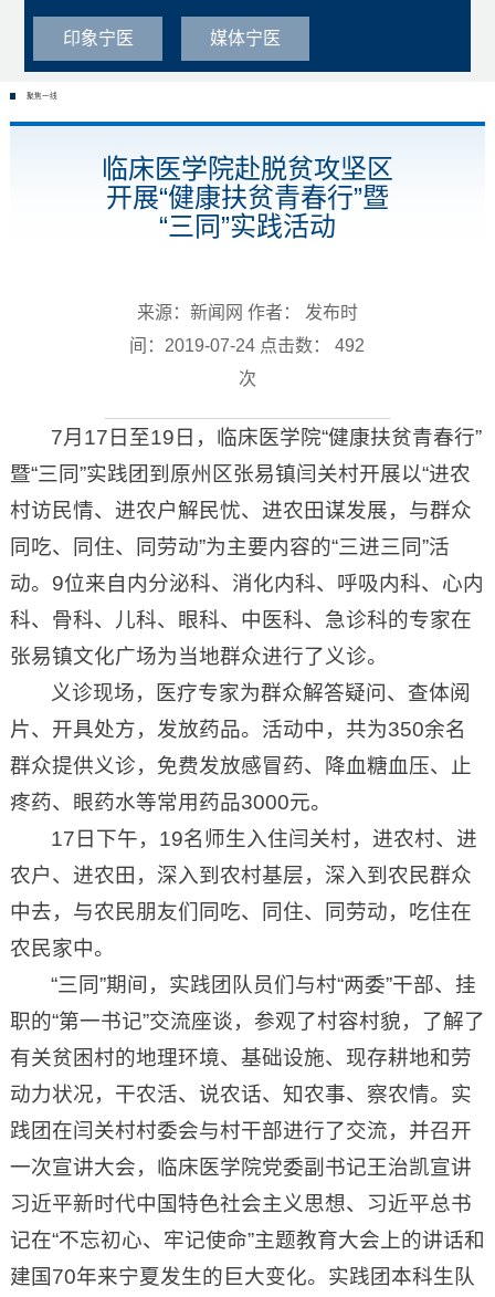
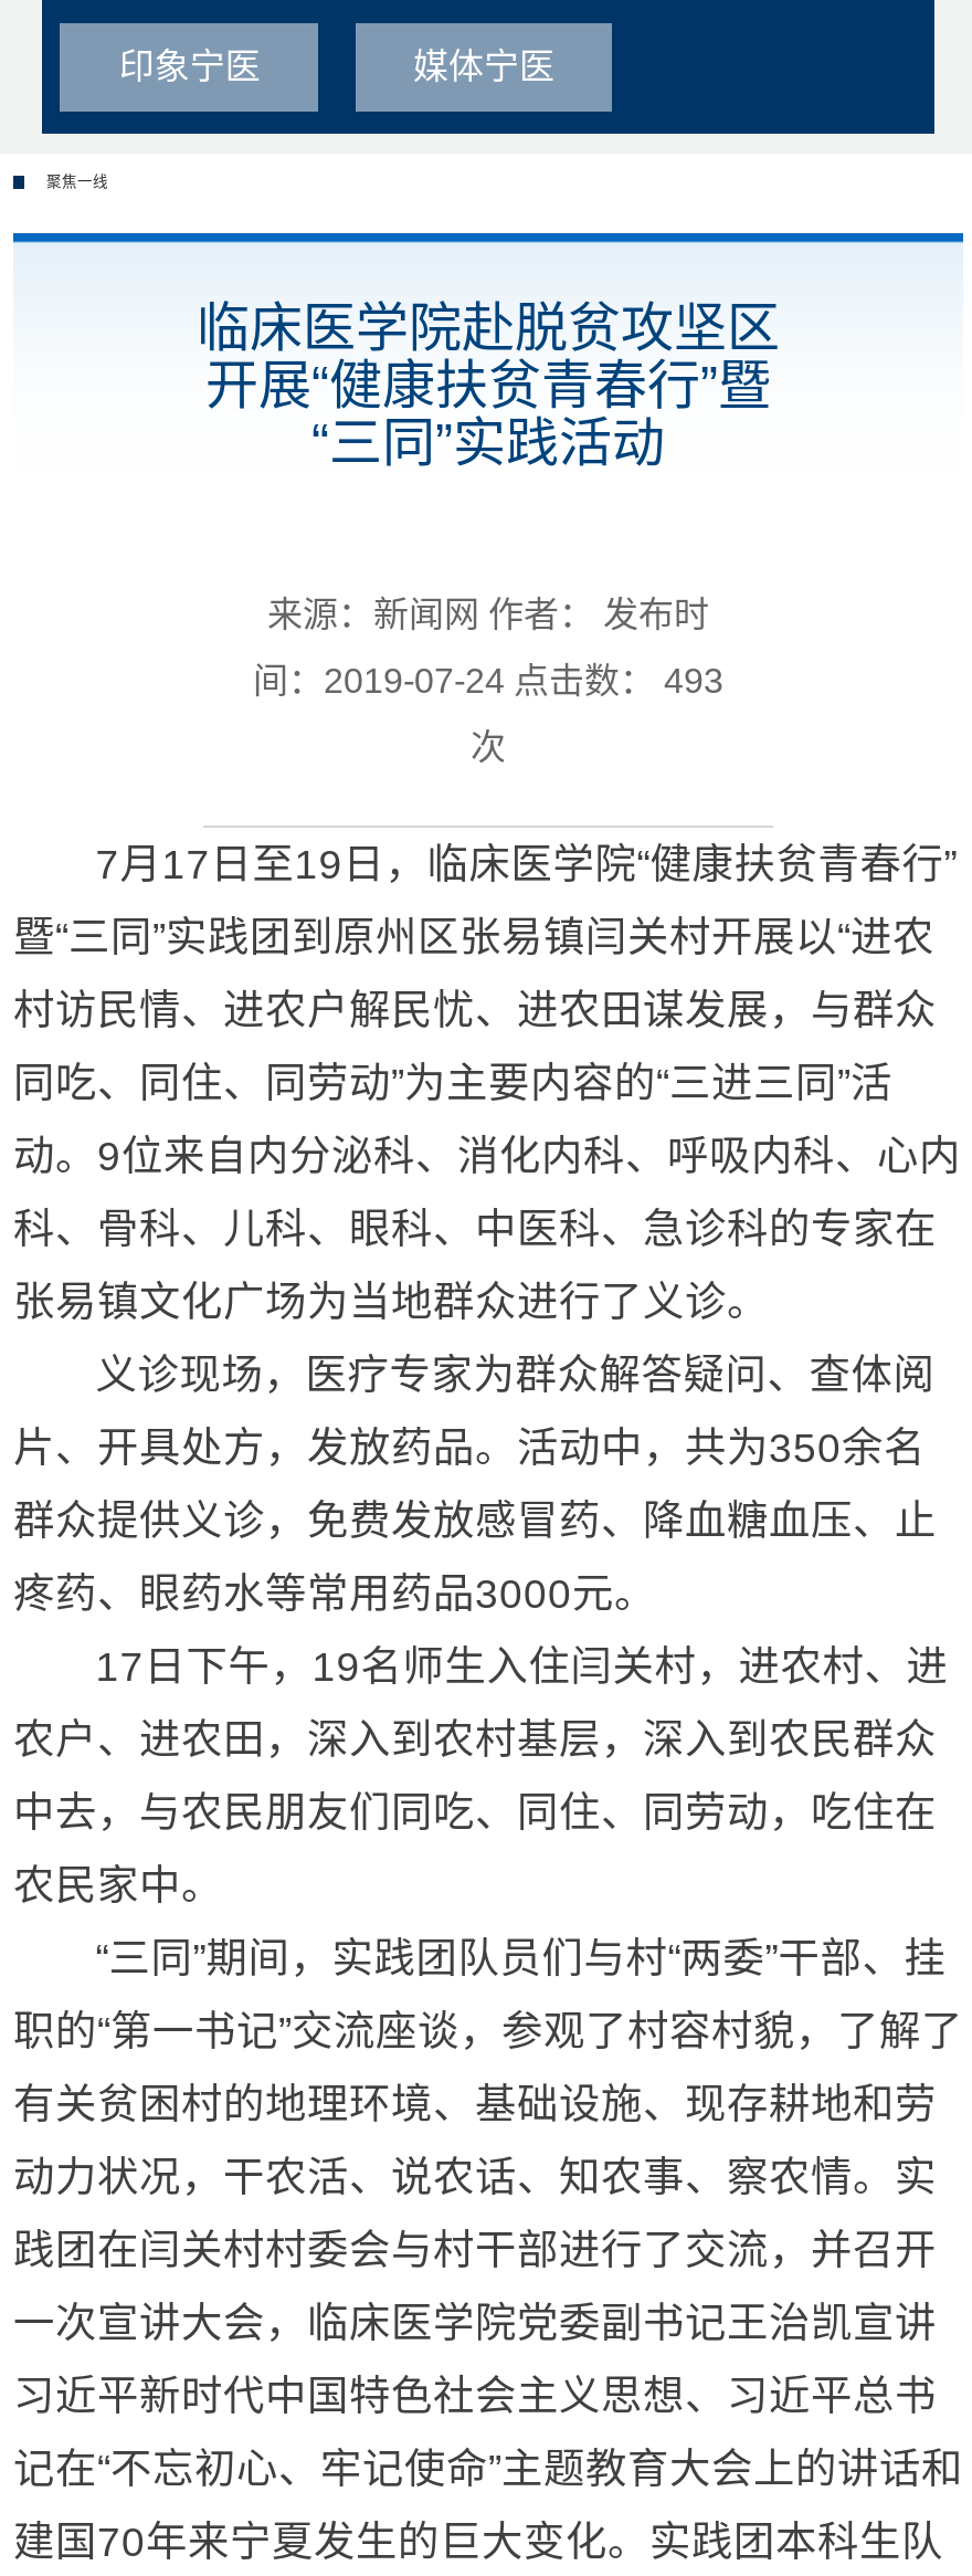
- 间：2019-07-24 点击数：492
+ 间：2019-07-24 点击数：493
